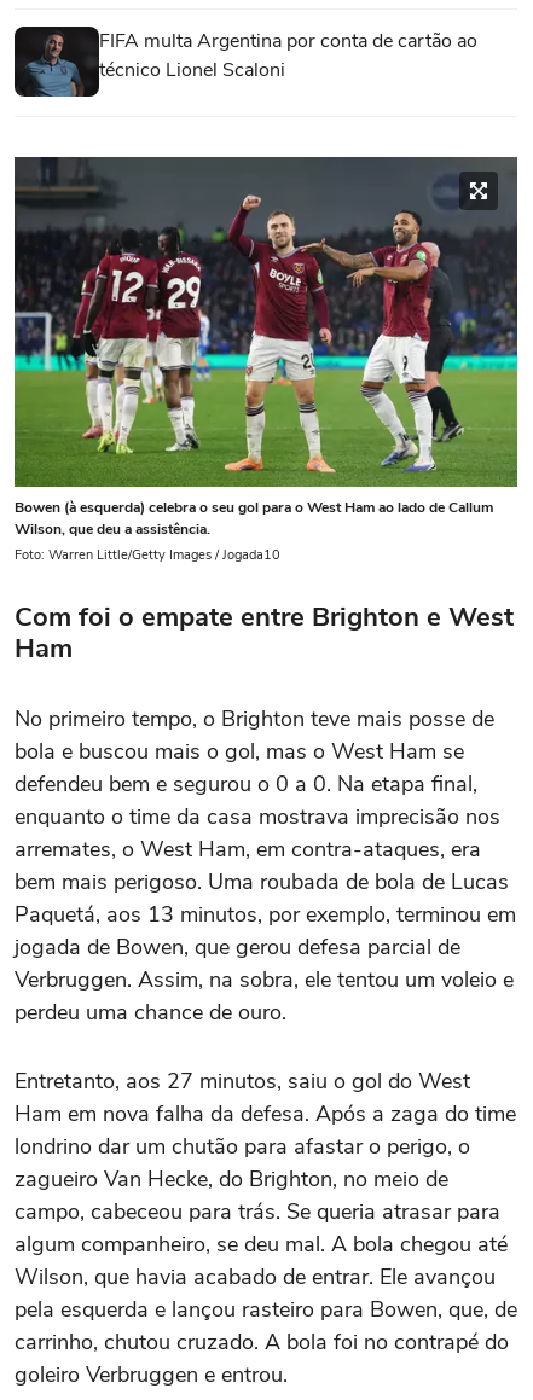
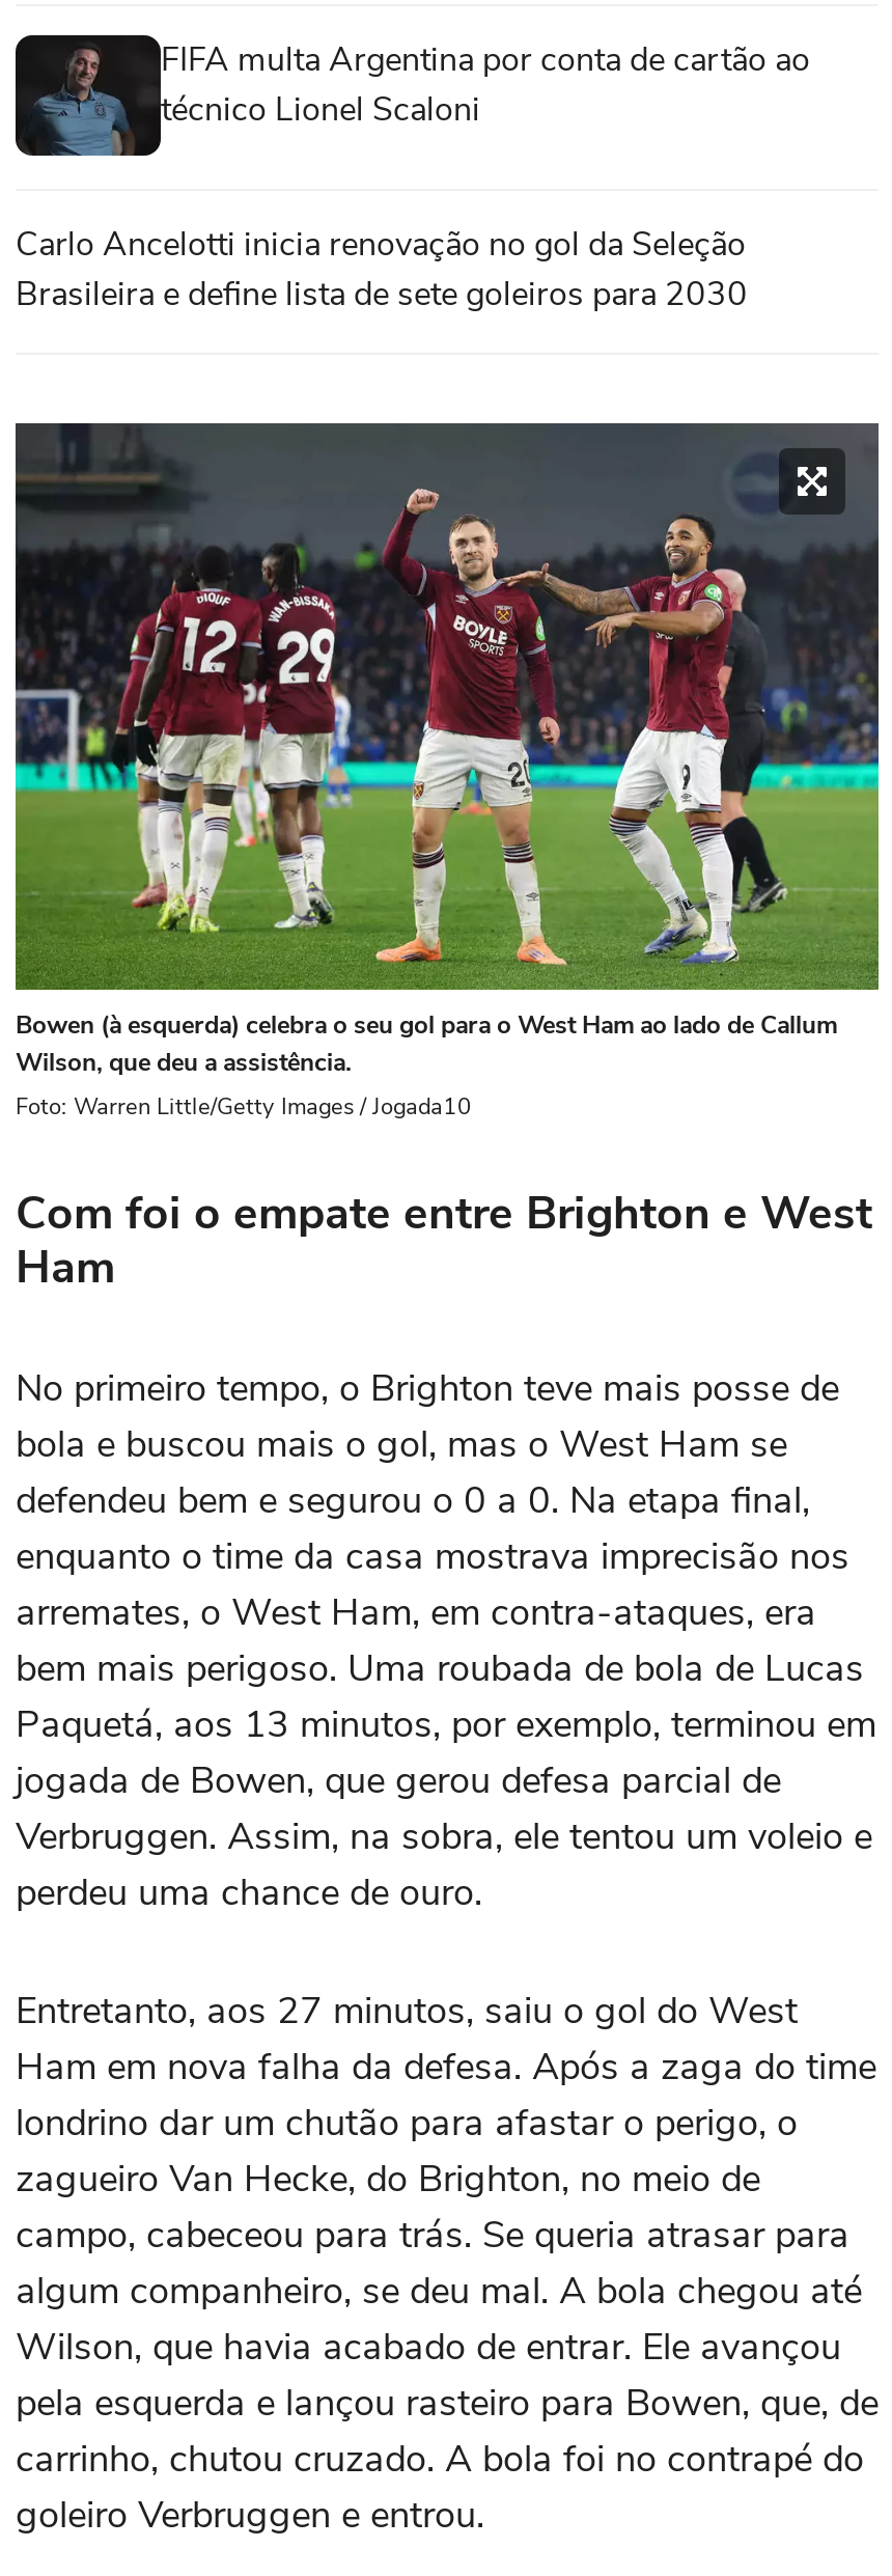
+ Carlo Ancelotti inicia renovação no gol da Seleção
+ Brasileira e define lista de sete goleiros para 2030
